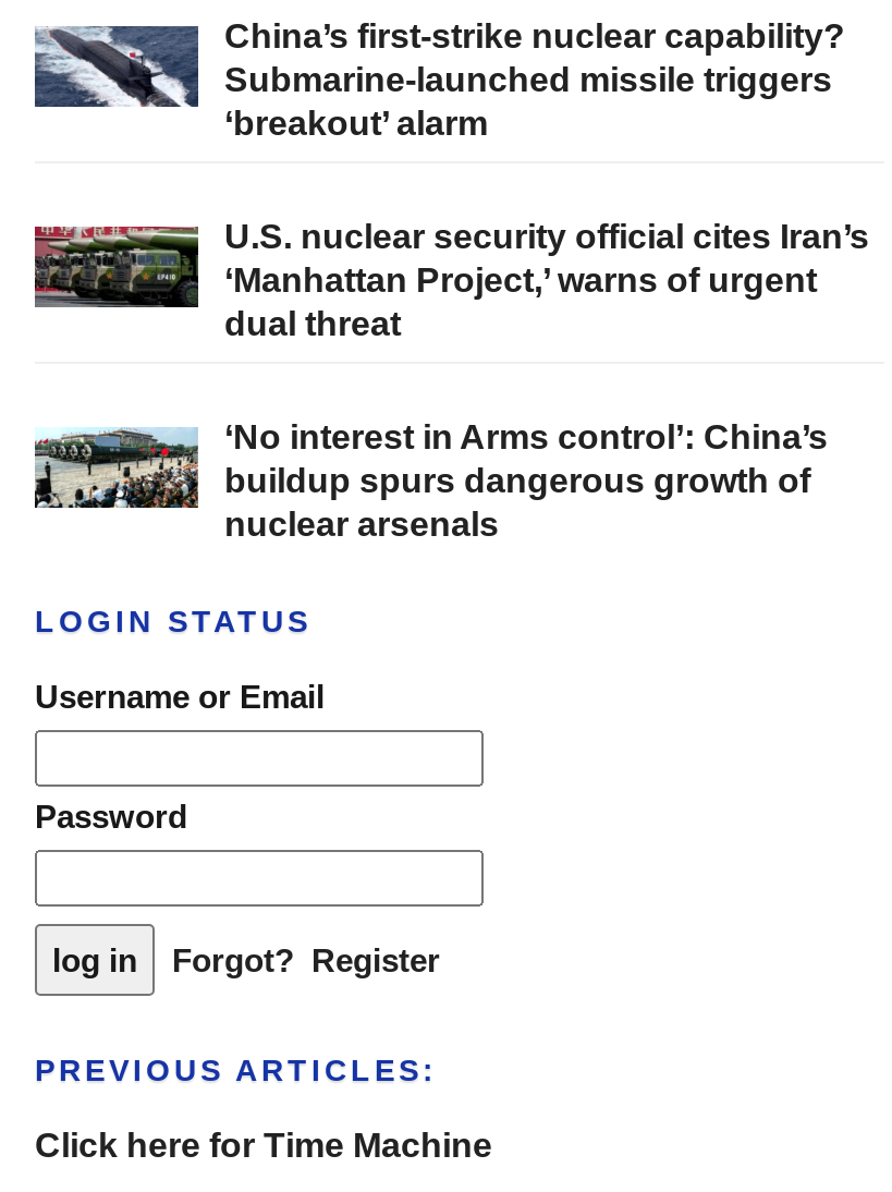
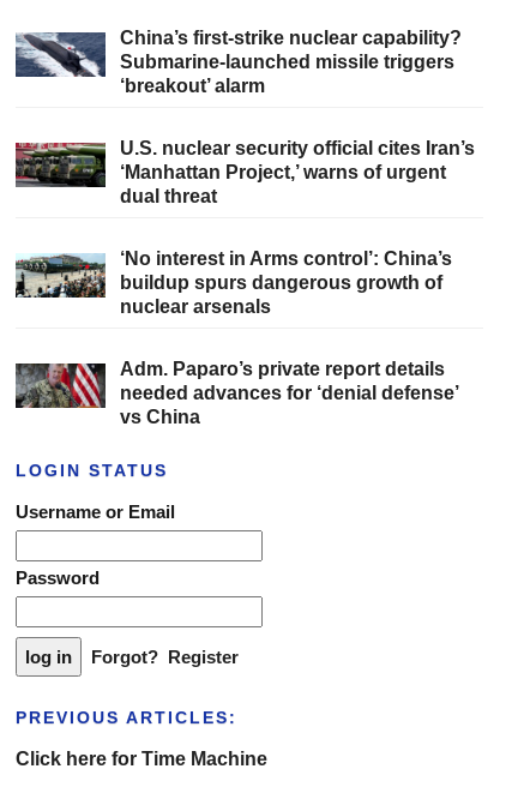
+ [image]
+ Adm. Paparo’s private report details
+ needed advances for ‘denial defense’
+ vs China
